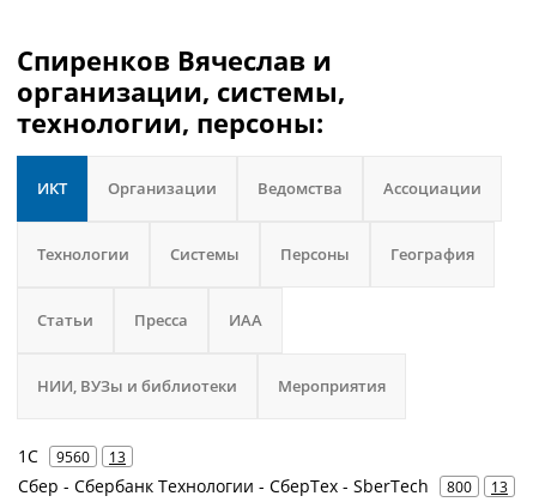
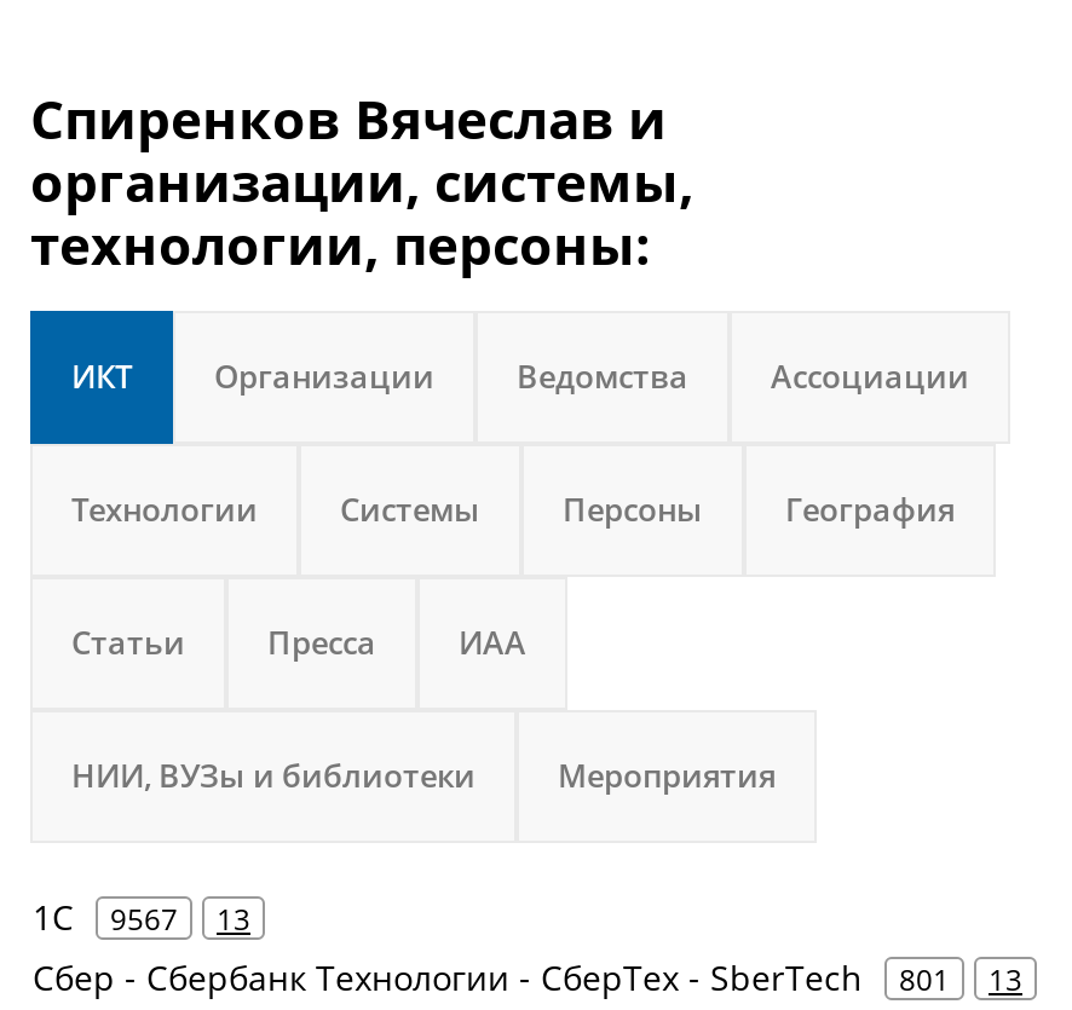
- 1С 9560 13
+ 1С 9567 13

- Сбер - Сбербанк Технологии - СберТех - SberTech 800 13
+ Сбер - Сбербанк Технологии - СберТех - SberTech 801 13
